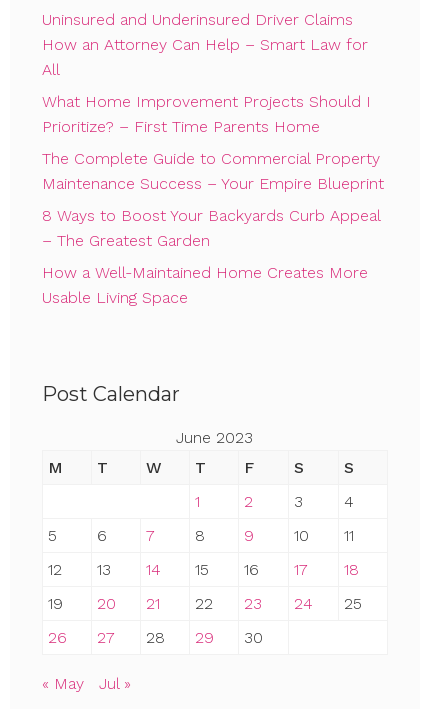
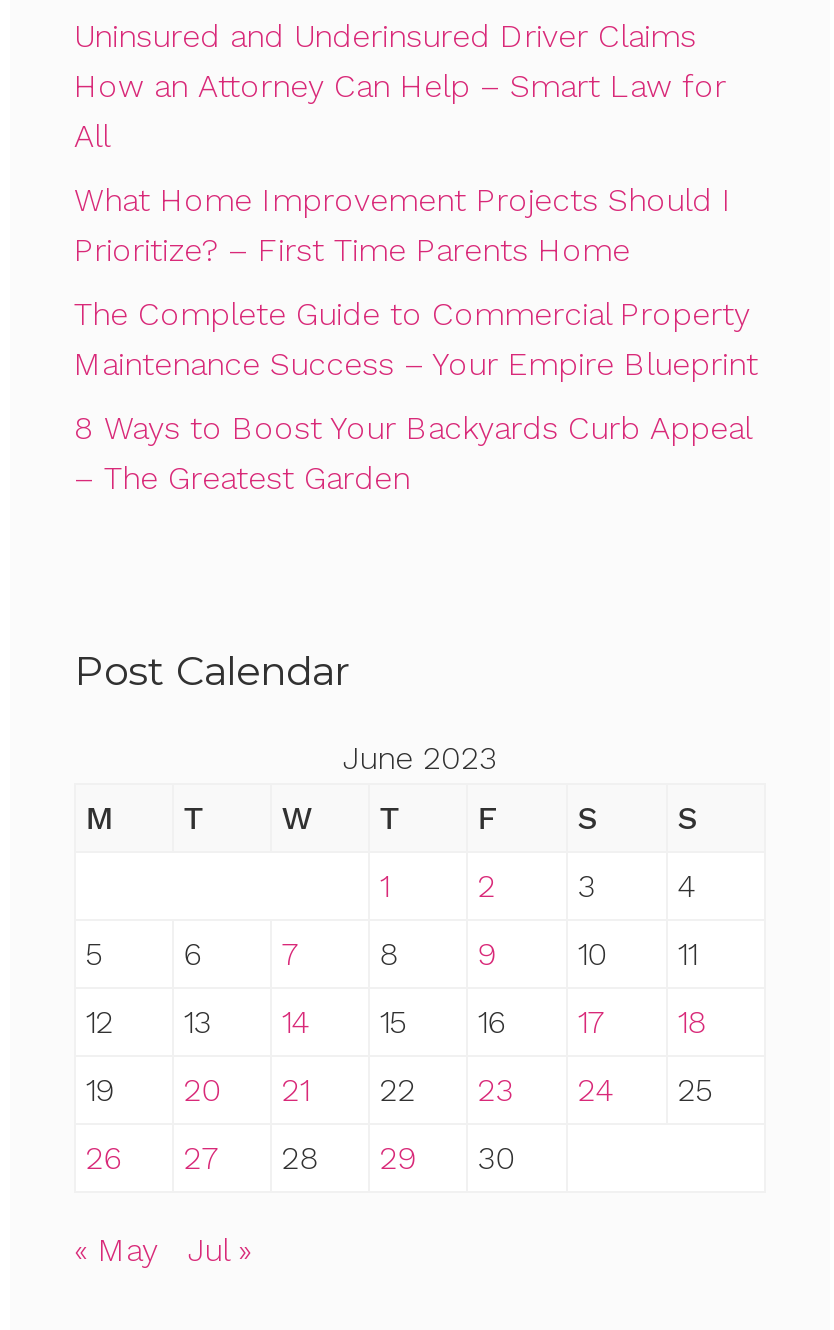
- How a Well-Maintained Home Creates More
- Usable Living Space
